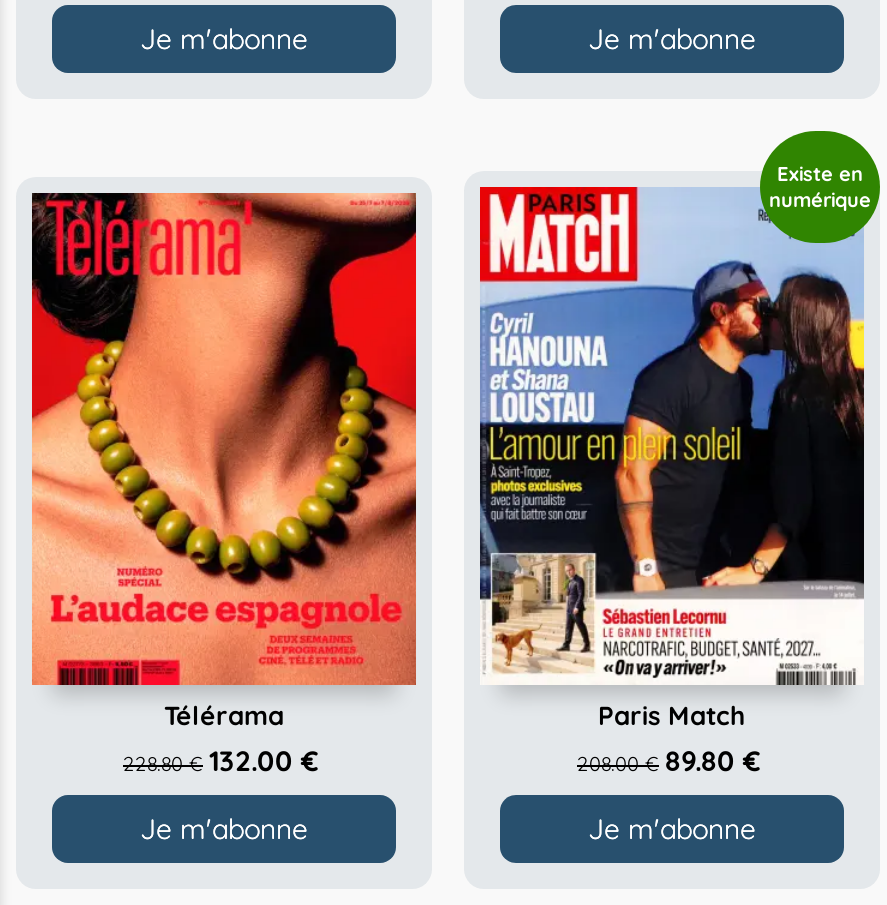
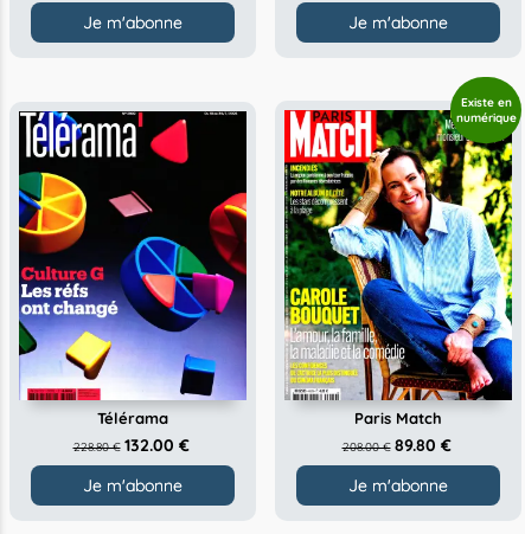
- [image]
+ [image]

- [image]
+ [image]
